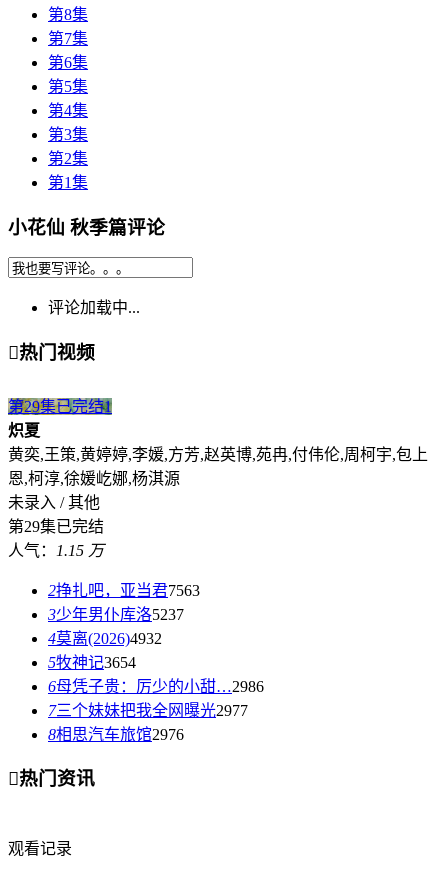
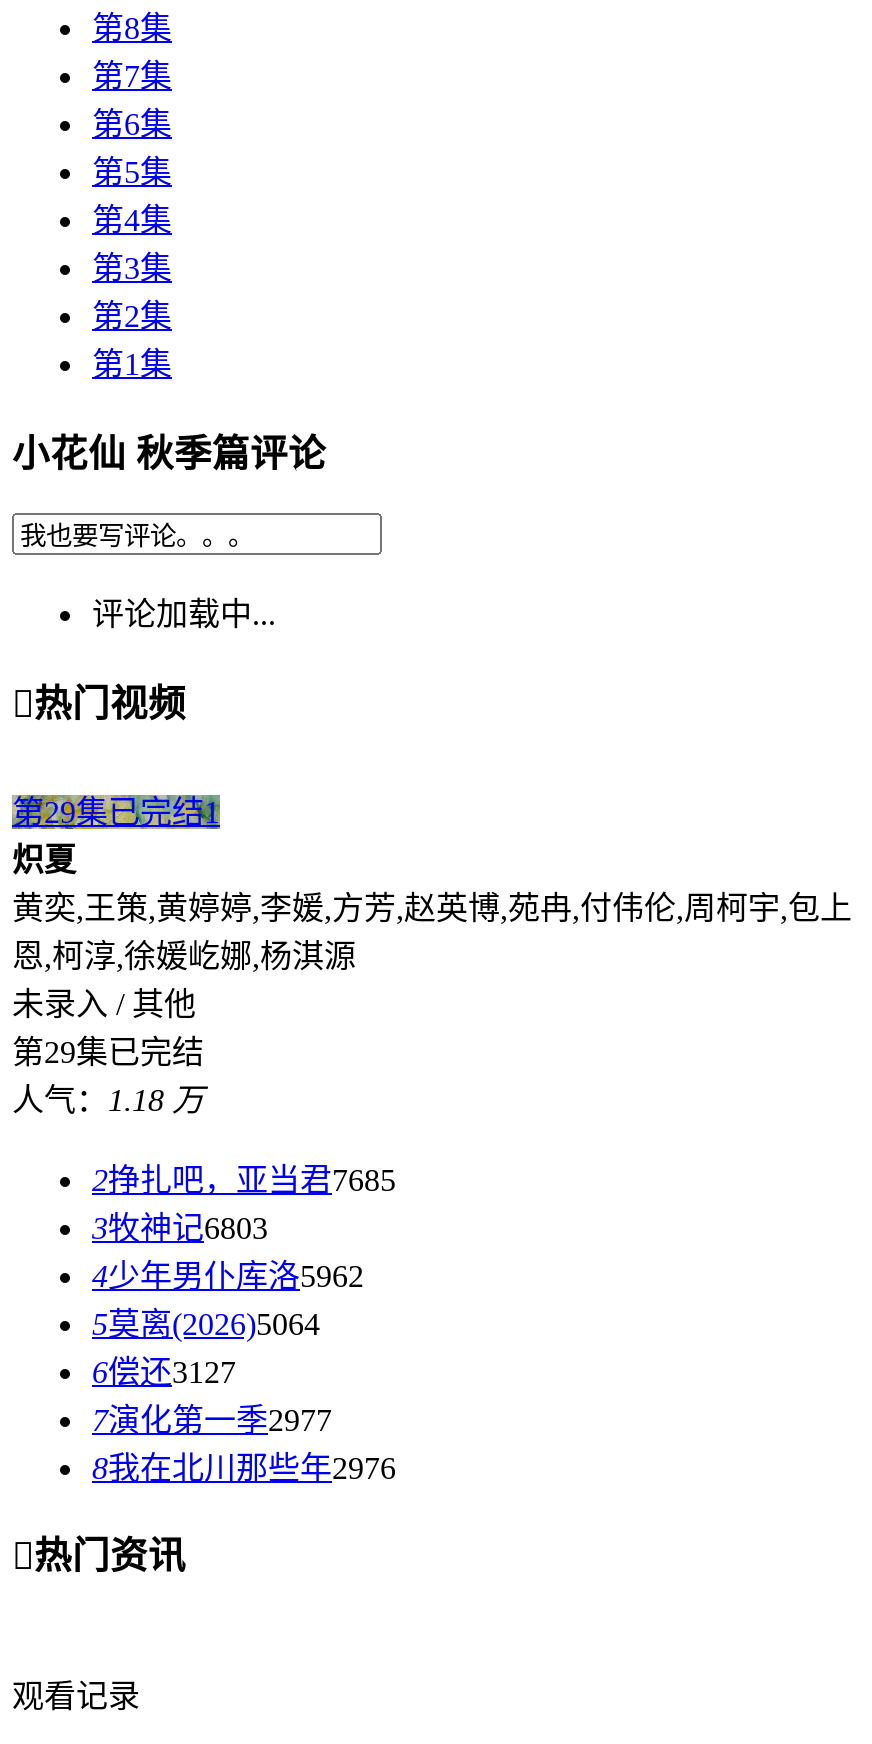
- 人气：1.15 万
+ 人气：1.18 万

- 2挣扎吧，亚当君7563
- 3少年男仆库洛5237
- 4莫离(2026)4932
- 5牧神记3654
- 6母凭子贵：厉少的小甜… 2986
- 7三个妹妹把我全网曝光2977
- 8相思汽车旅馆2976
+ 2挣扎吧，亚当君7685
+ 3牧神记6803
+ 4少年男仆库洛5962
+ 5莫离(2026)5064
+ 6偿还3127
+ 7演化第一季2977
+ 8我在北川那些年2976
